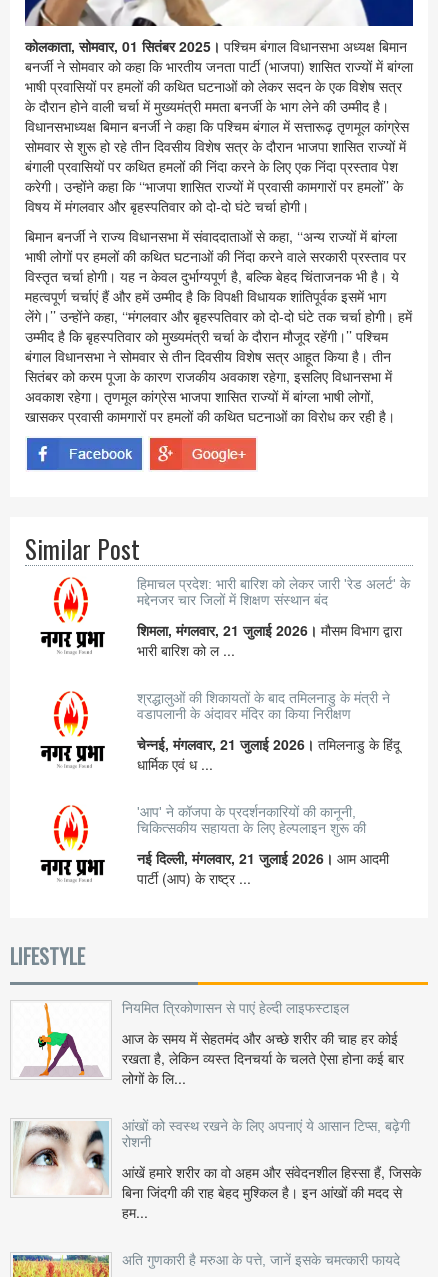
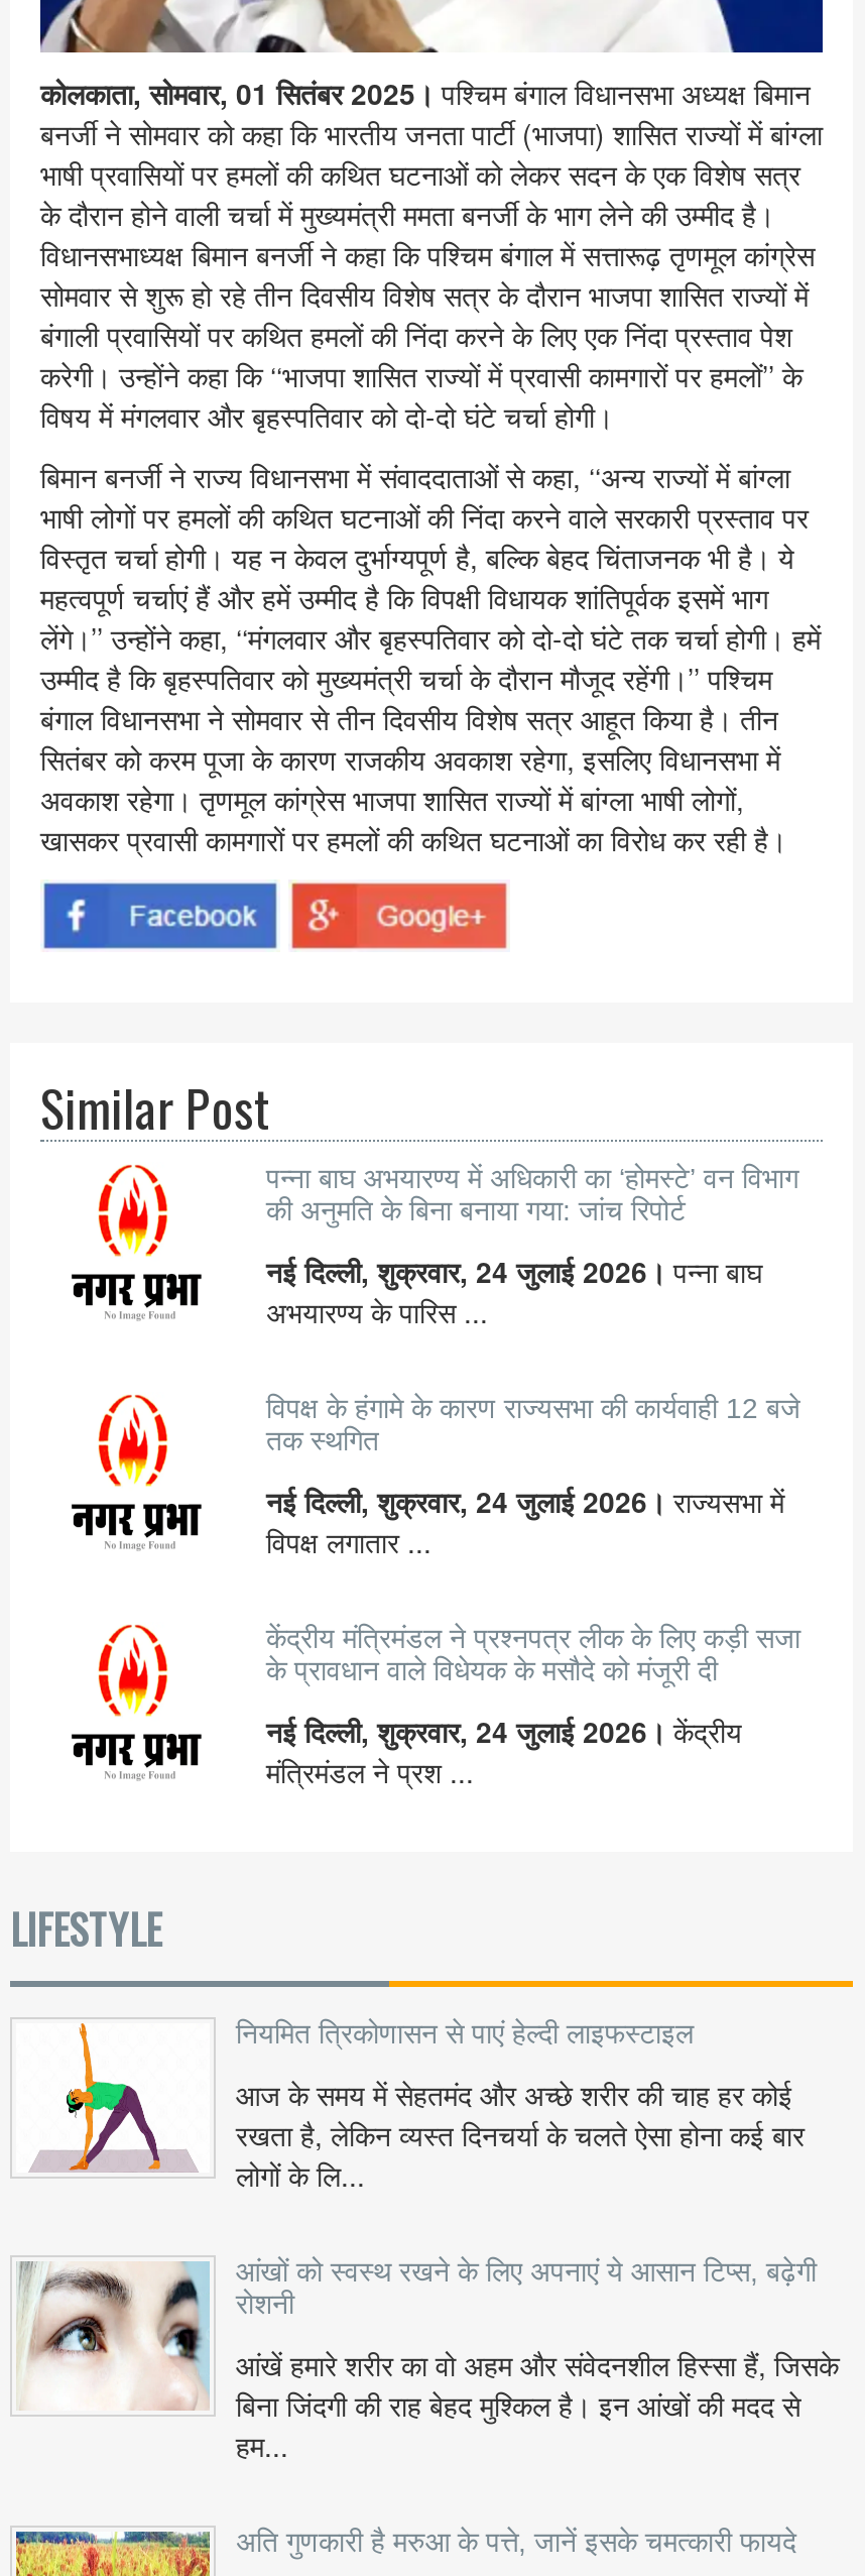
- हिमाचल प्रदेश: भारी बारिश को लेकर जारी 'रेड अलर्ट' के
- मद्देनजर चार जिलों में शिक्षण संस्थान बंद
+ पन्ना बाघ अभयारण्य में अधिकारी का ‘होमस्टे’ वन विभाग
+ की अनुमति के बिना बनाया गया: जांच रिपोर्ट

- शिमला, मंगलवार, 21 जुलाई 2026। मौसम विभाग द्वारा
- भारी बारिश को ल ...
+ नई दिल्ली, शुक्रवार, 24 जुलाई 2026। पन्ना बाघ
+ अभयारण्य के पारिस ...

- श्रद्धालुओं की शिकायतों के बाद तमिलनाडु के मंत्री ने
- वडापलानी के अंदावर मंदिर का किया निरीक्षण
+ विपक्ष के हंगामे के कारण राज्यसभा की कार्यवाही 12 बजे
+ तक स्थगित

- चेन्नई, मंगलवार, 21 जुलाई 2026। तमिलनाडु के हिंदू
- धार्मिक एवं ध ...
+ नई दिल्ली, शुक्रवार, 24 जुलाई 2026। राज्यसभा में
+ विपक्ष लगातार ...

- 'आप' ने कॉजपा के प्रदर्शनकारियों की कानूनी,
- चिकित्सकीय सहायता के लिए हेल्पलाइन शुरू की
+ केंद्रीय मंत्रिमंडल ने प्रश्नपत्र लीक के लिए कड़ी सजा
+ के प्रावधान वाले विधेयक के मसौदे को मंजूरी दी

- नई दिल्ली, मंगलवार, 21 जुलाई 2026। आम आदमी
- पार्टी (आप) के राष्ट्र ...
+ नई दिल्ली, शुक्रवार, 24 जुलाई 2026। केंद्रीय
+ मंत्रिमंडल ने प्रश ...
